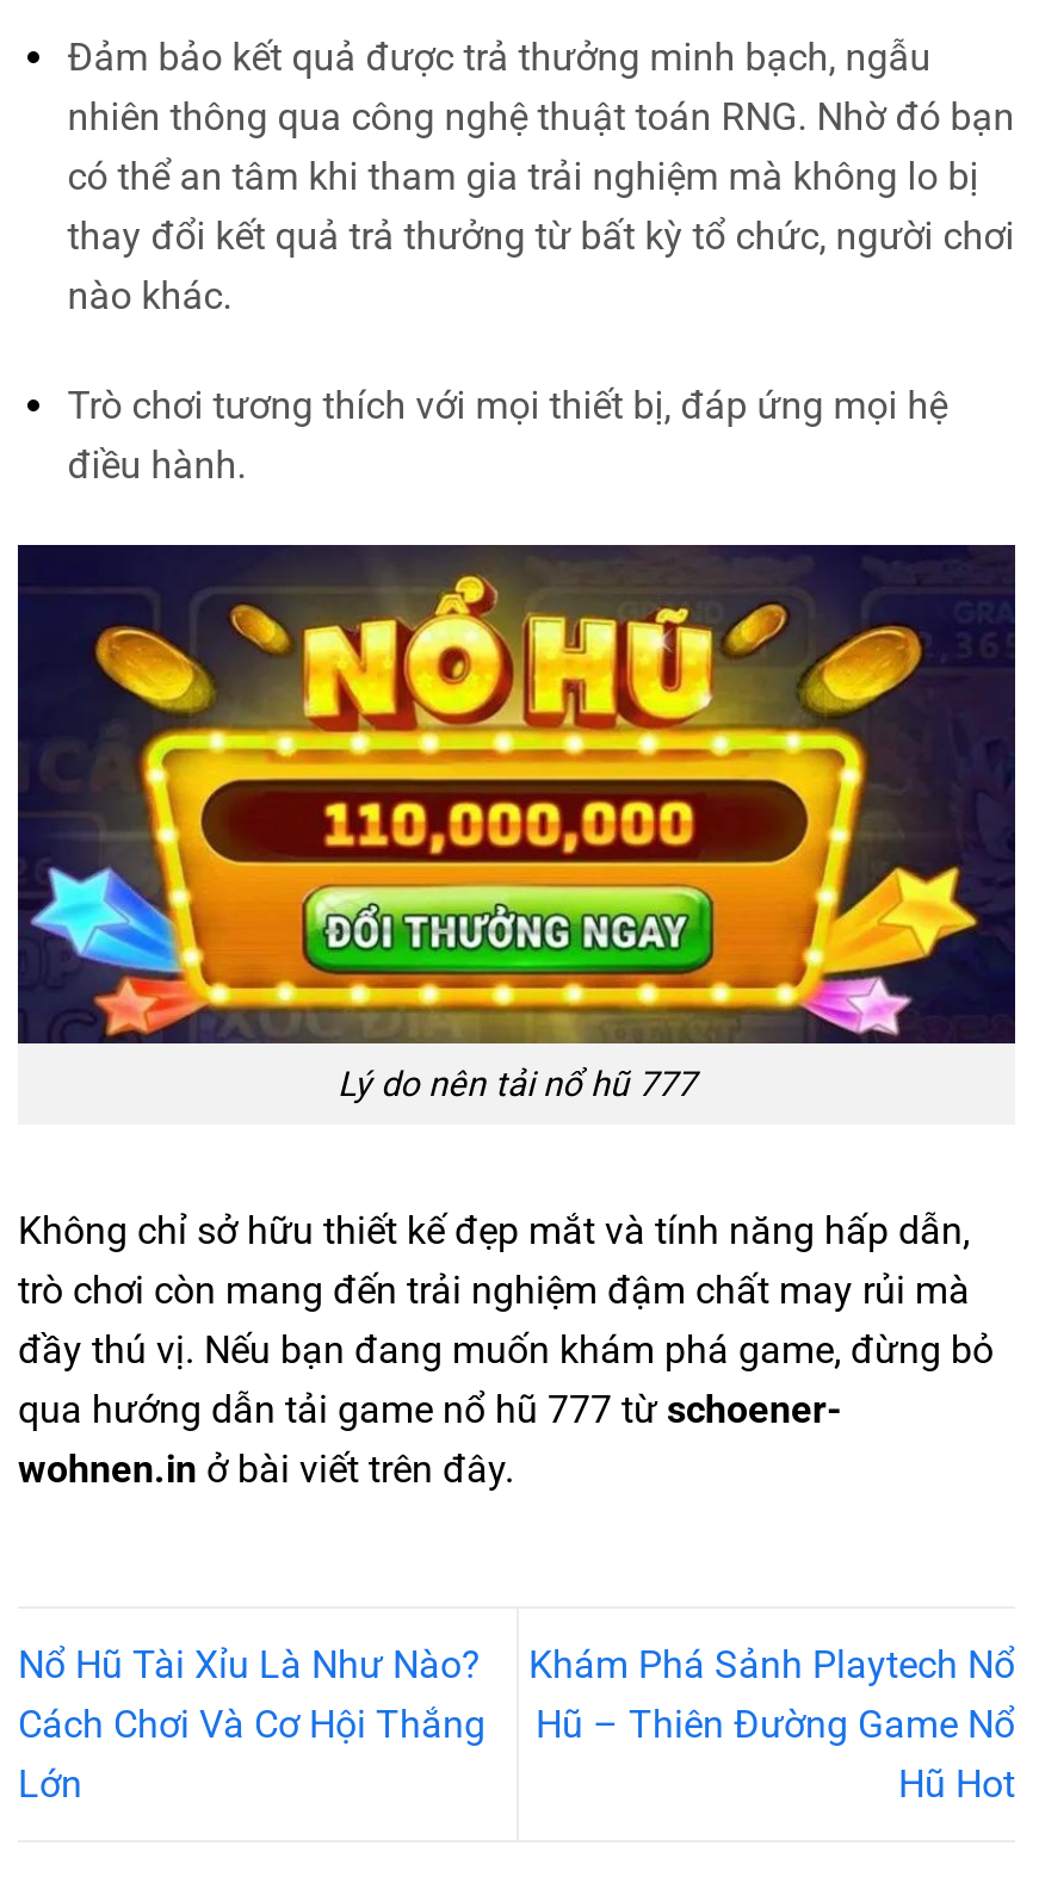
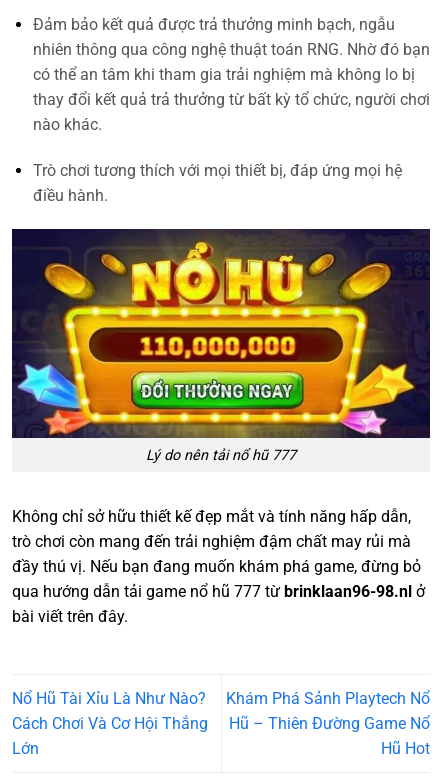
- qua hướng dẫn tải game nổ hũ 777 từ schoener-
- wohnen.in ở bài viết trên đây.
+ qua hướng dẫn tải game nổ hũ 777 từ brinklaan96-98.nl ở
+ bài viết trên đây.
